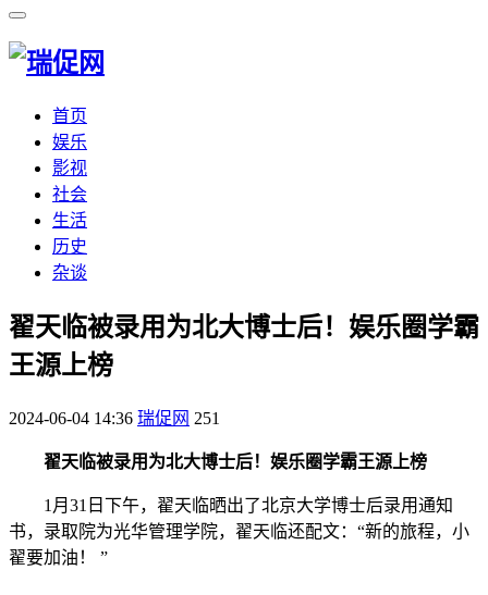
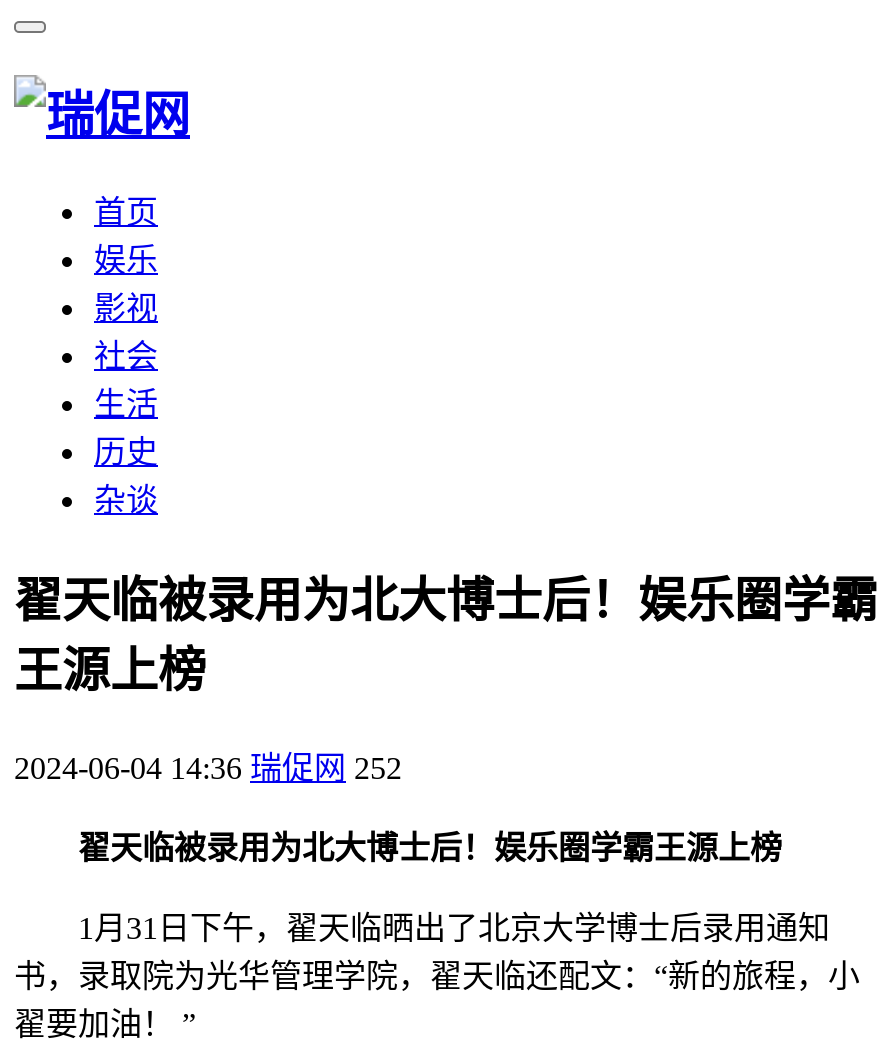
- 2024-06-04 14:36瑞促网 251
+ 2024-06-04 14:36瑞促网 252
